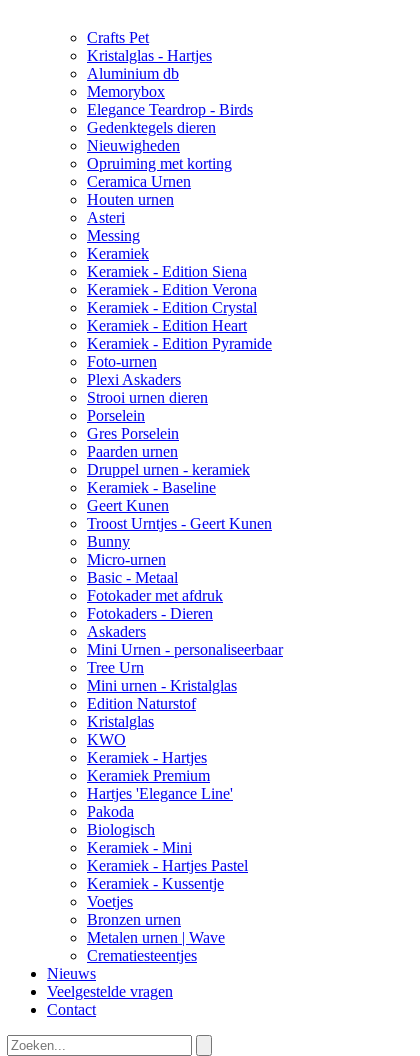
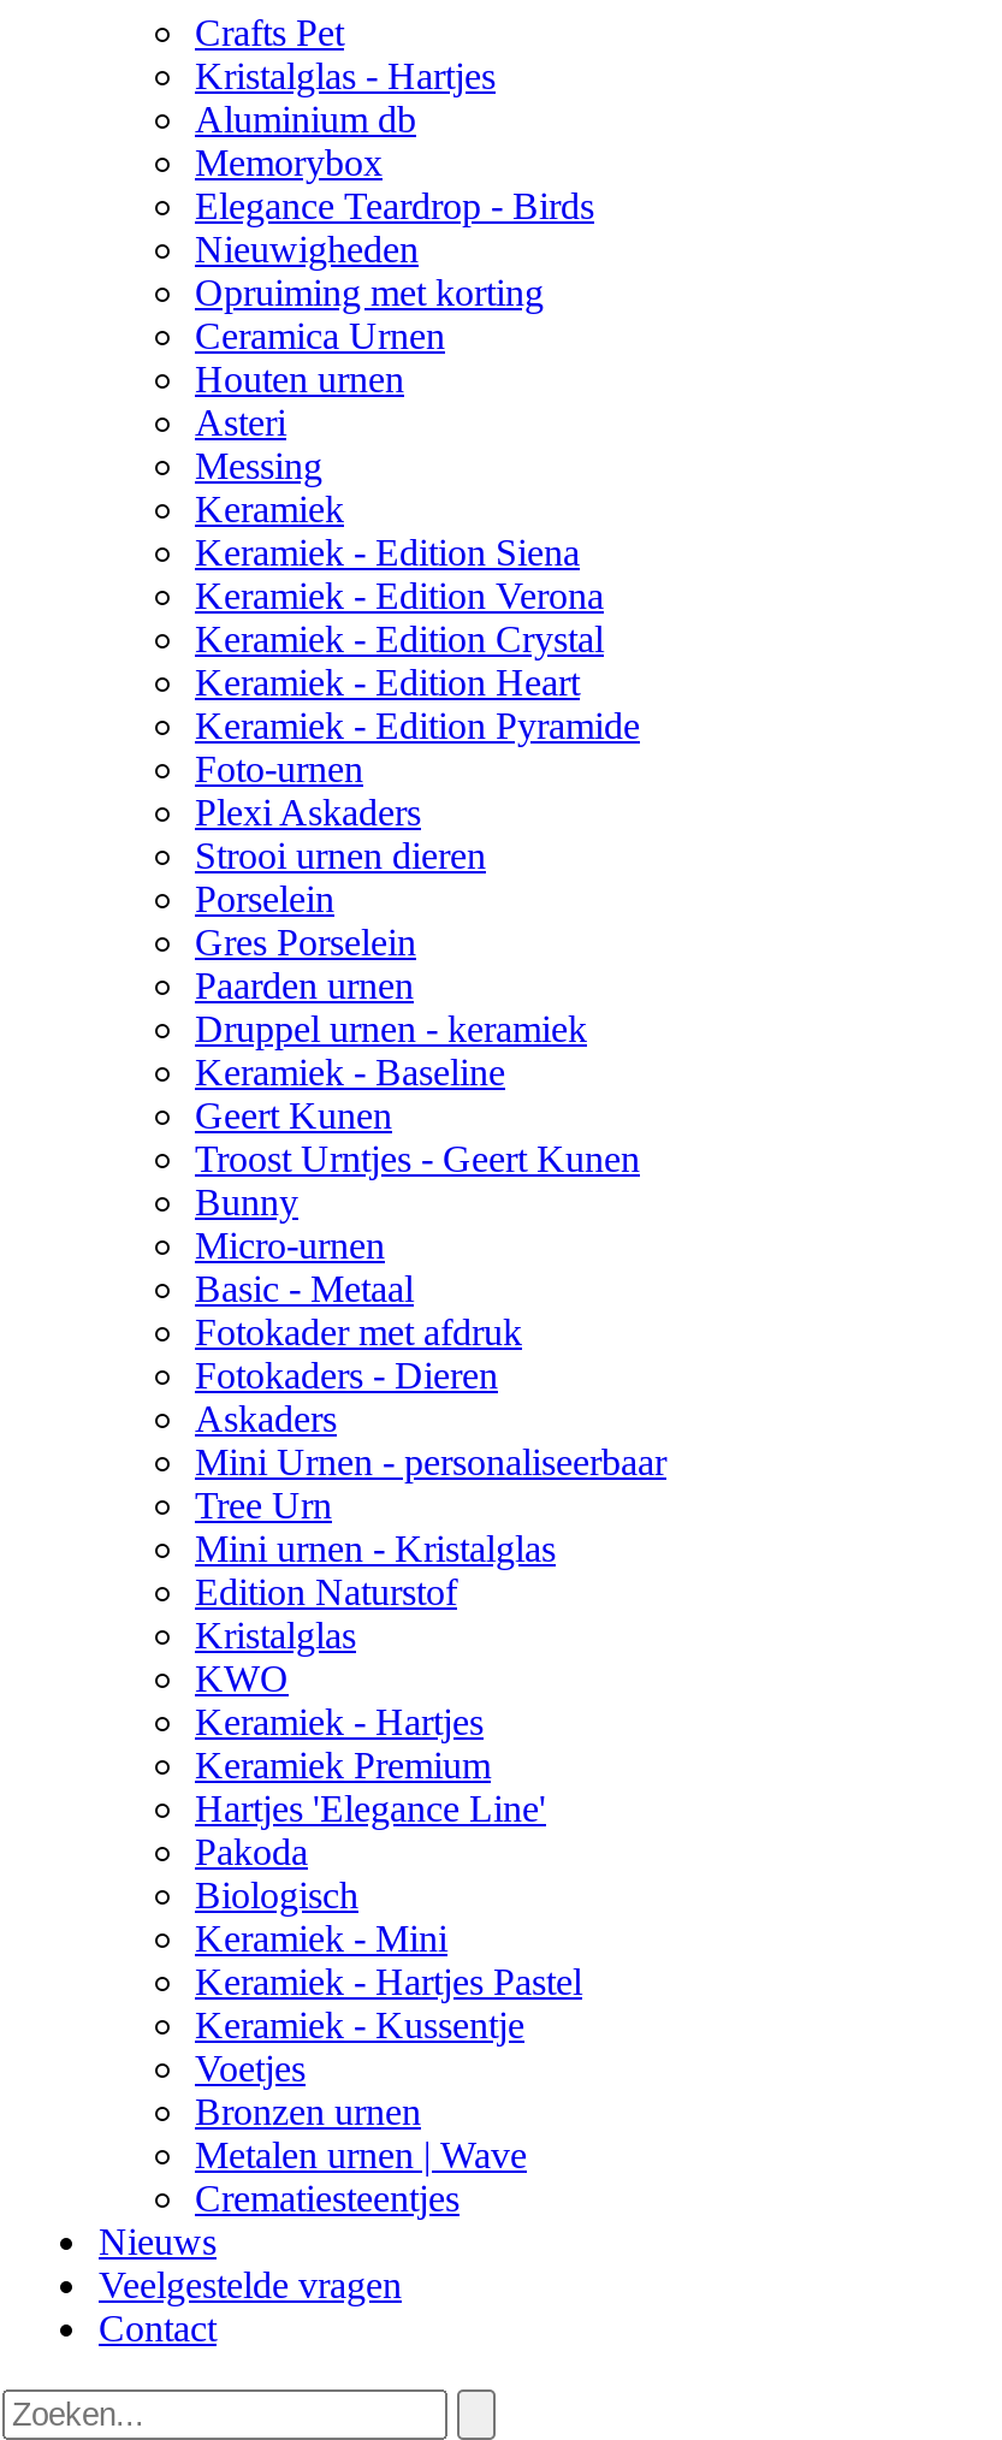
- Gedenktegels dieren
